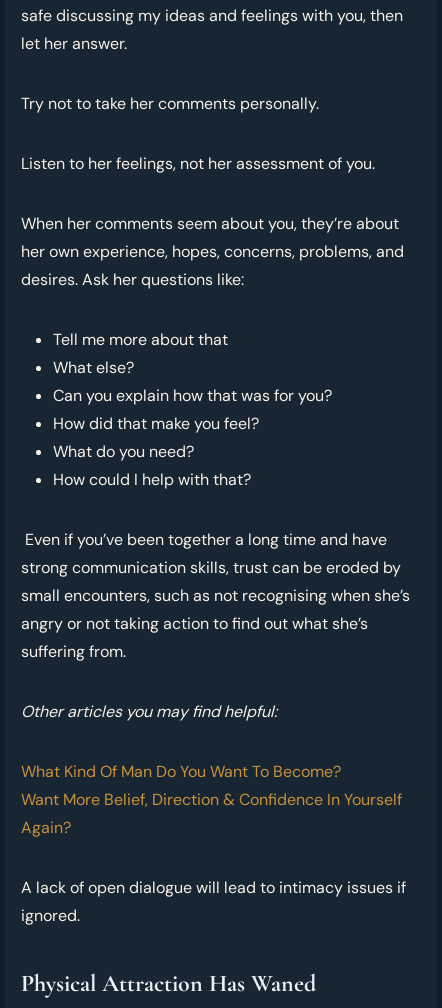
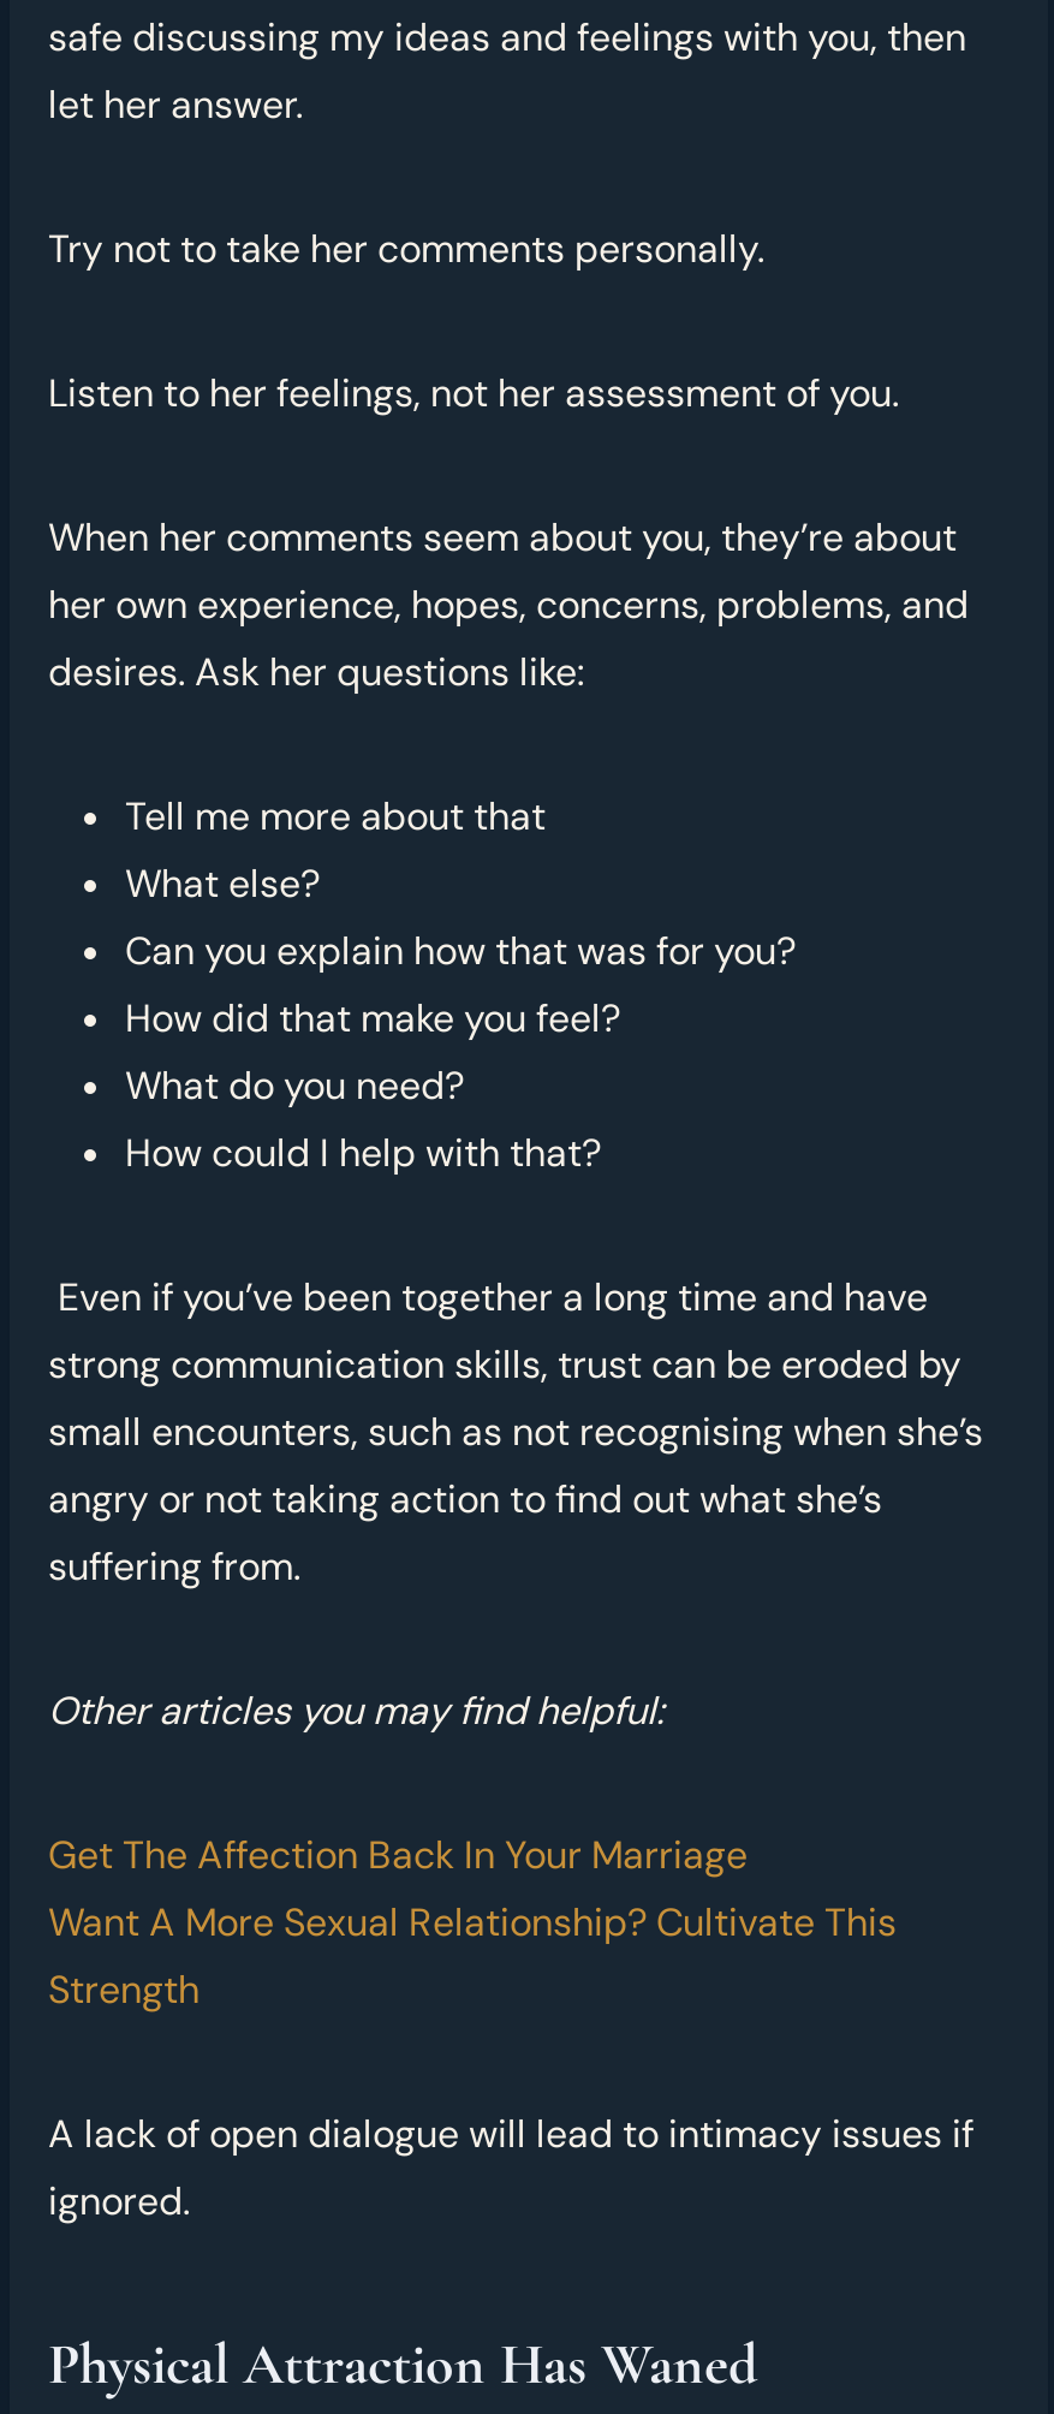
- What Kind Of Man Do You Want To Become?
- Want More Belief, Direction & Confidence In Yourself
- Again?
+ Get The Affection Back In Your Marriage
+ Want A More Sexual Relationship? Cultivate This
+ Strength
